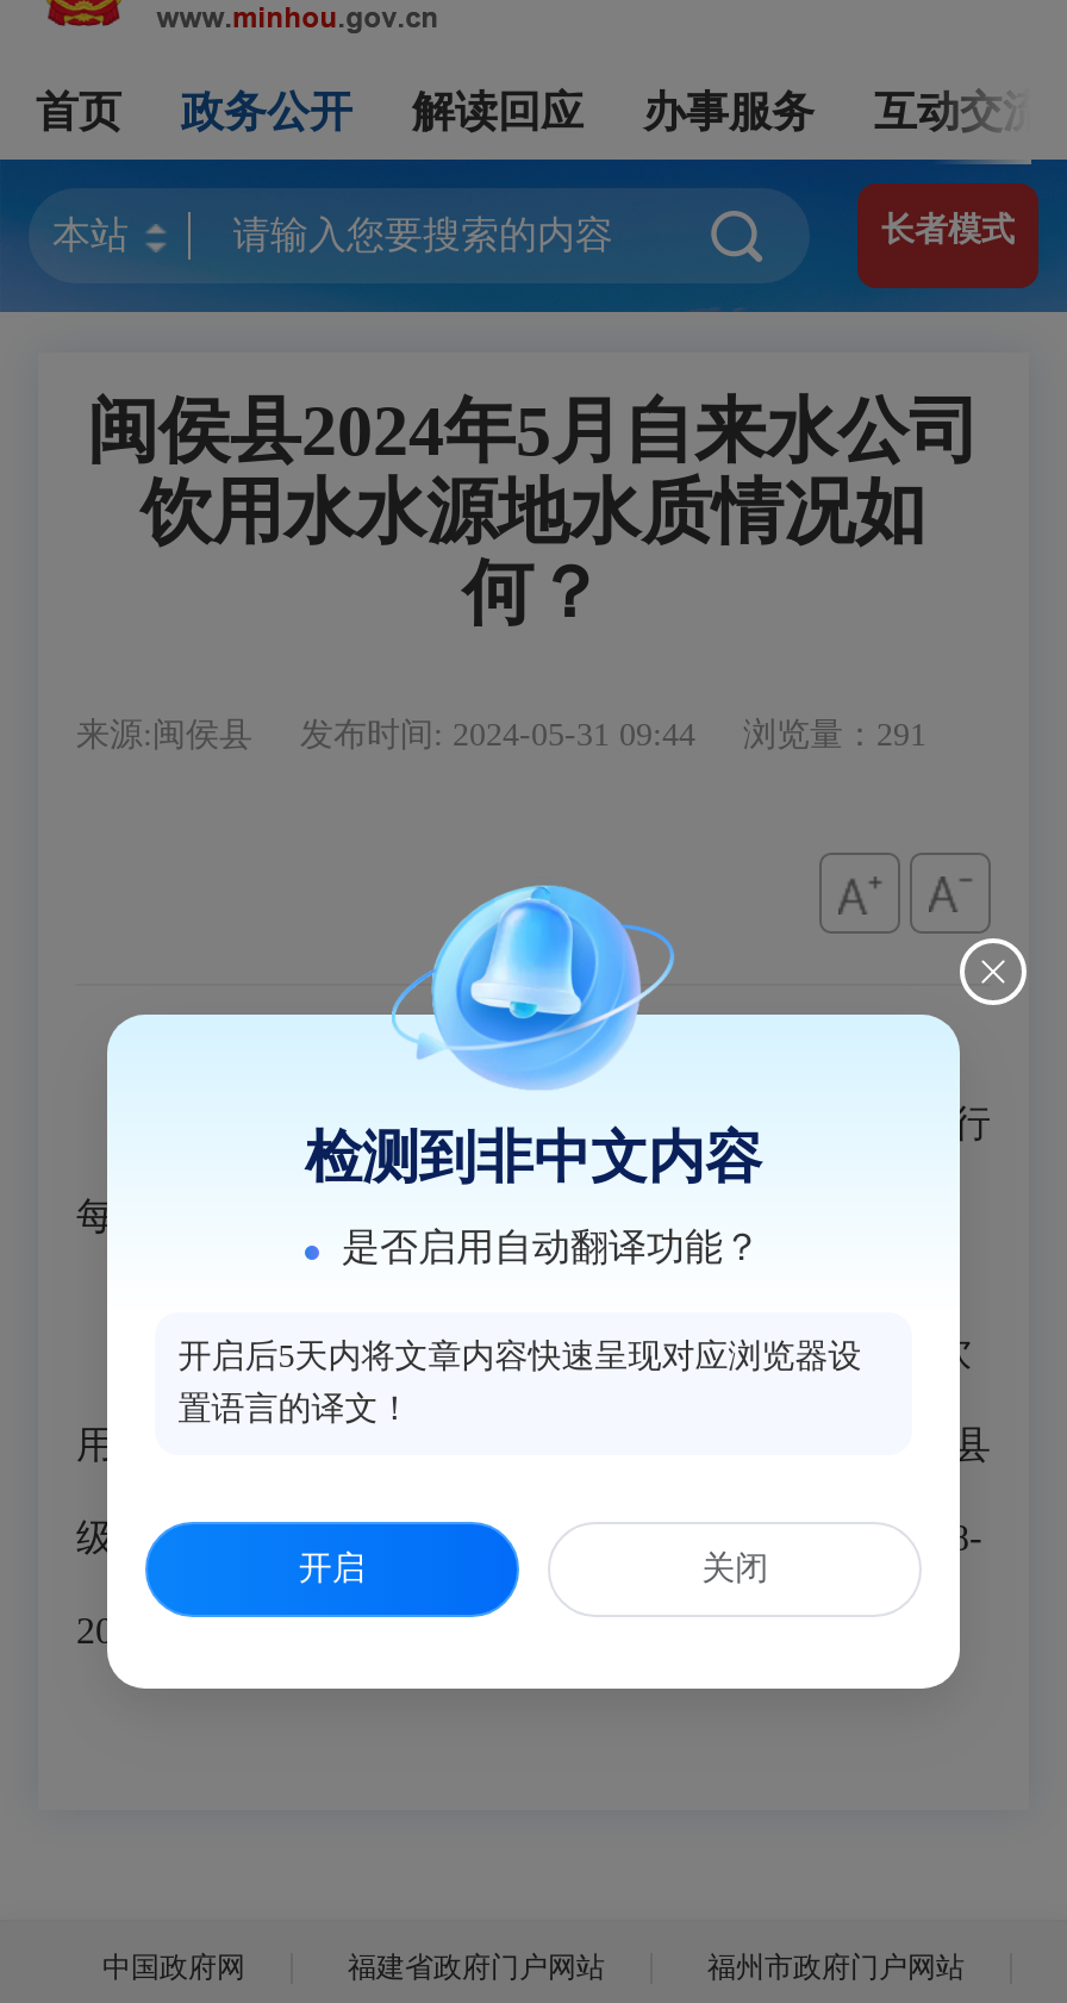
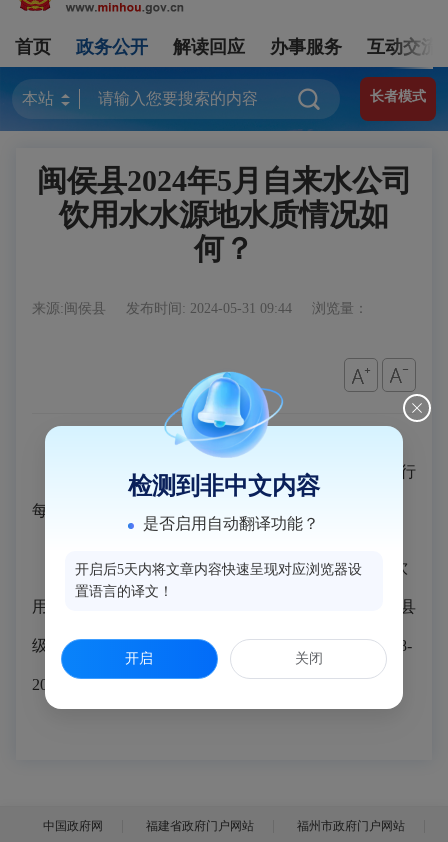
- 浏览量：291
+ 浏览量：
